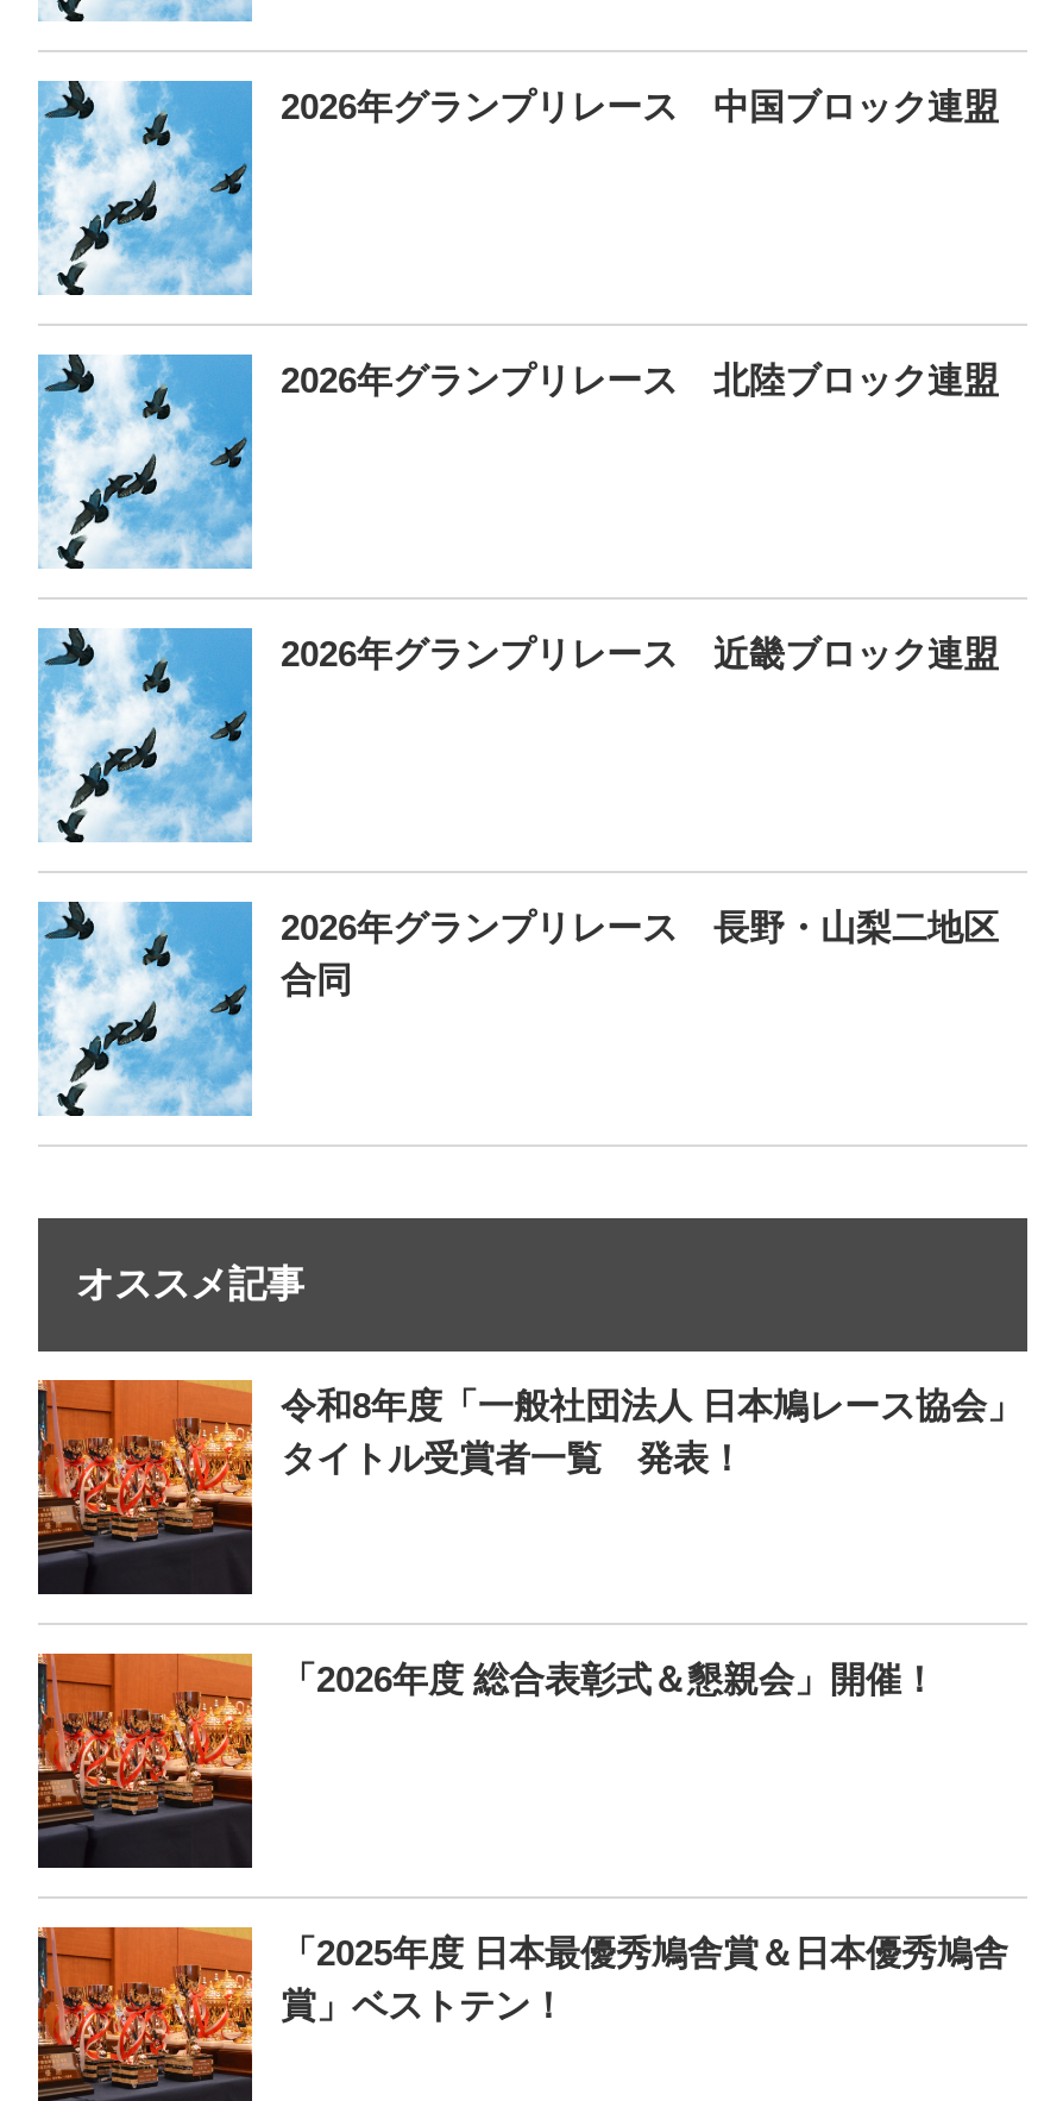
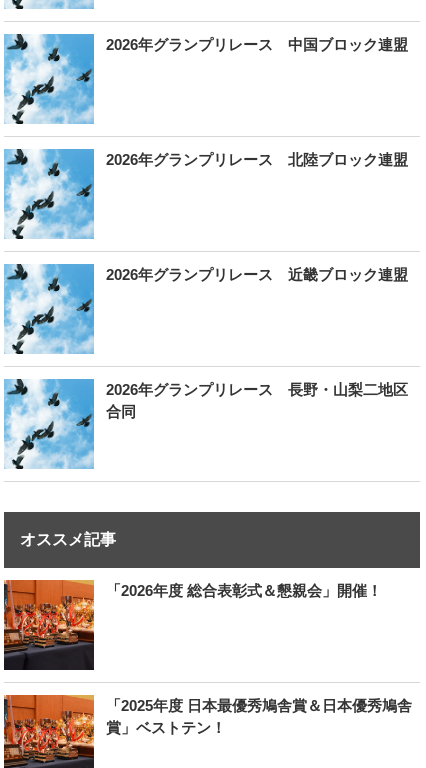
- 令和8年度「一般社団法人 日本鳩レース協会」
- タイトル受賞者一覧 発表！
